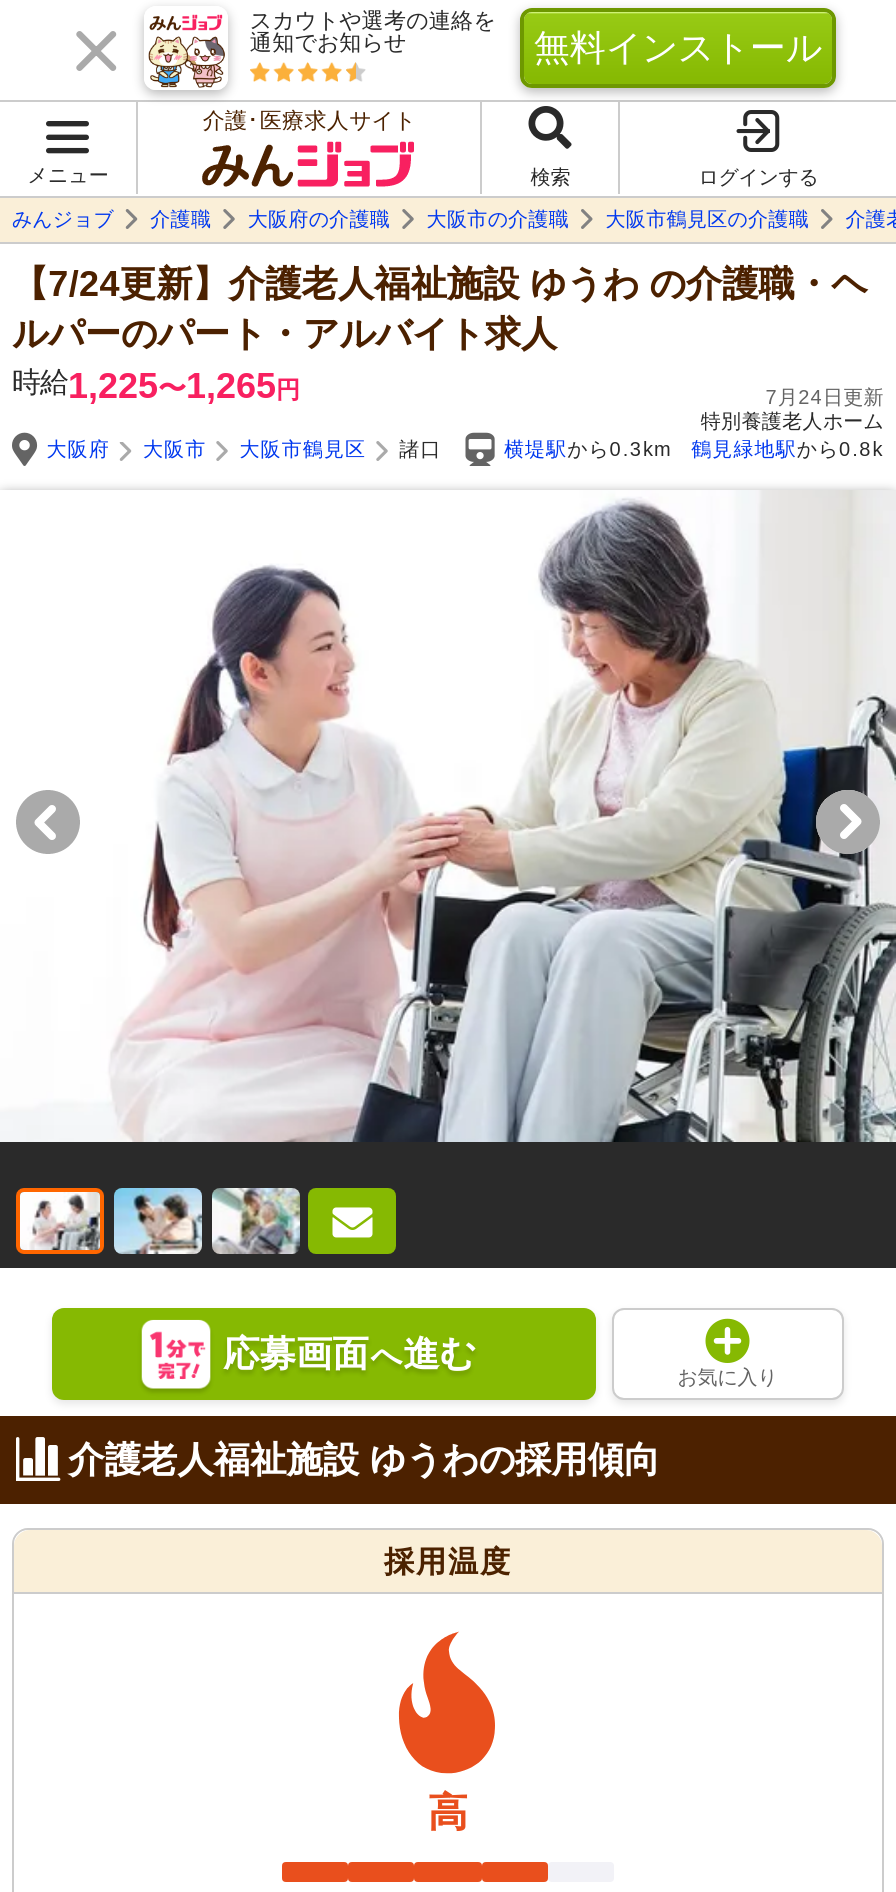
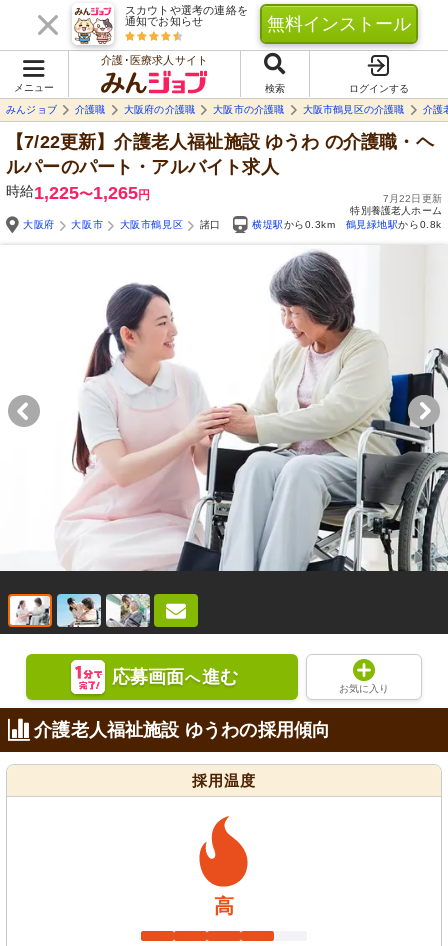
- 【7/24更新】介護老人福祉施設 ゆうわの介護職・ヘ
+ 【7/22更新】介護老人福祉施設 ゆうわの介護職・ヘ

- 7月24日更新
+ 7月22日更新
